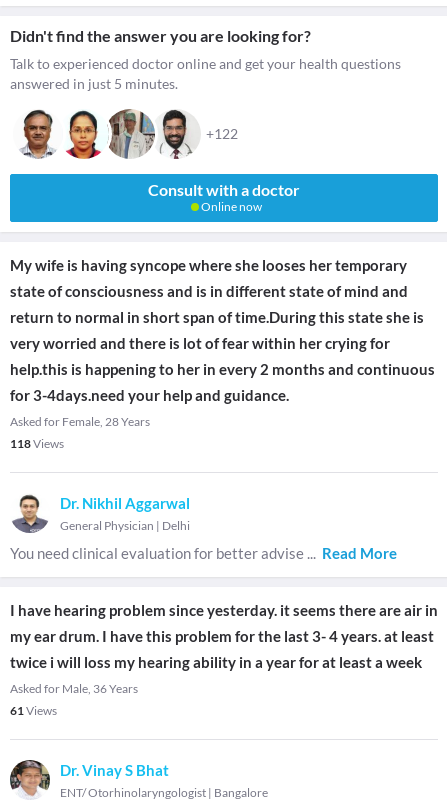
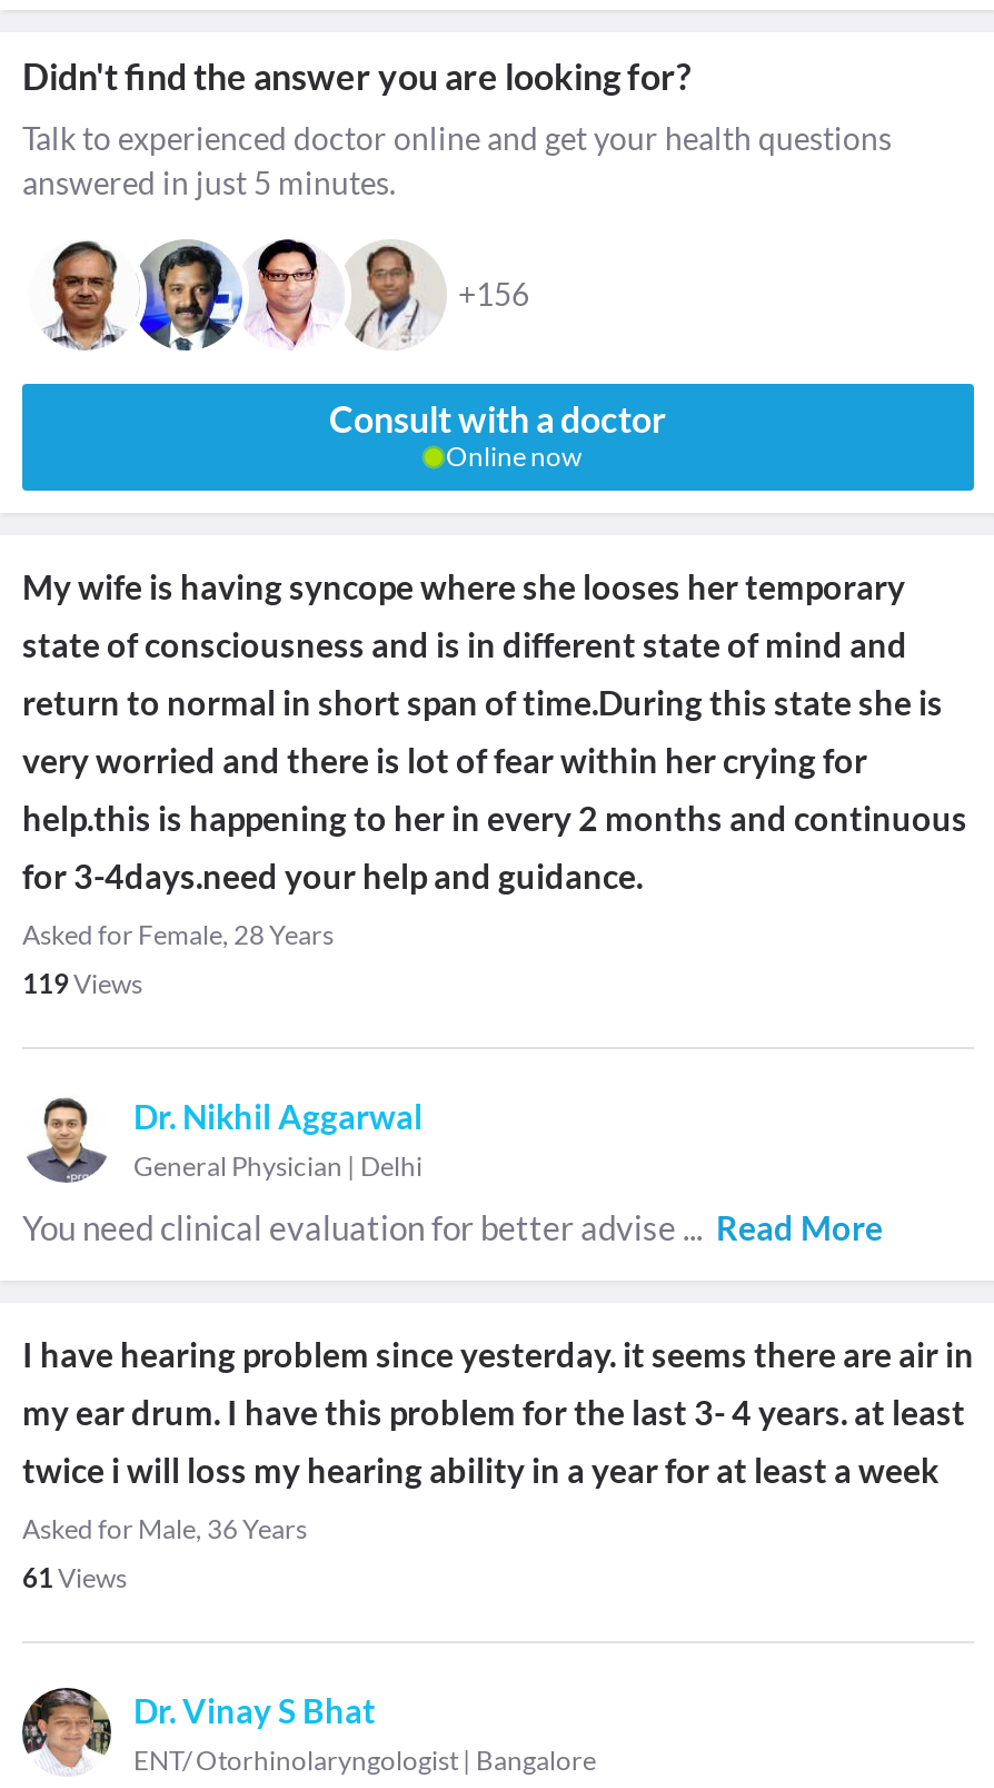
- [image]
- +122
+ [image]
+ +156

- 118Views
+ 119Views
